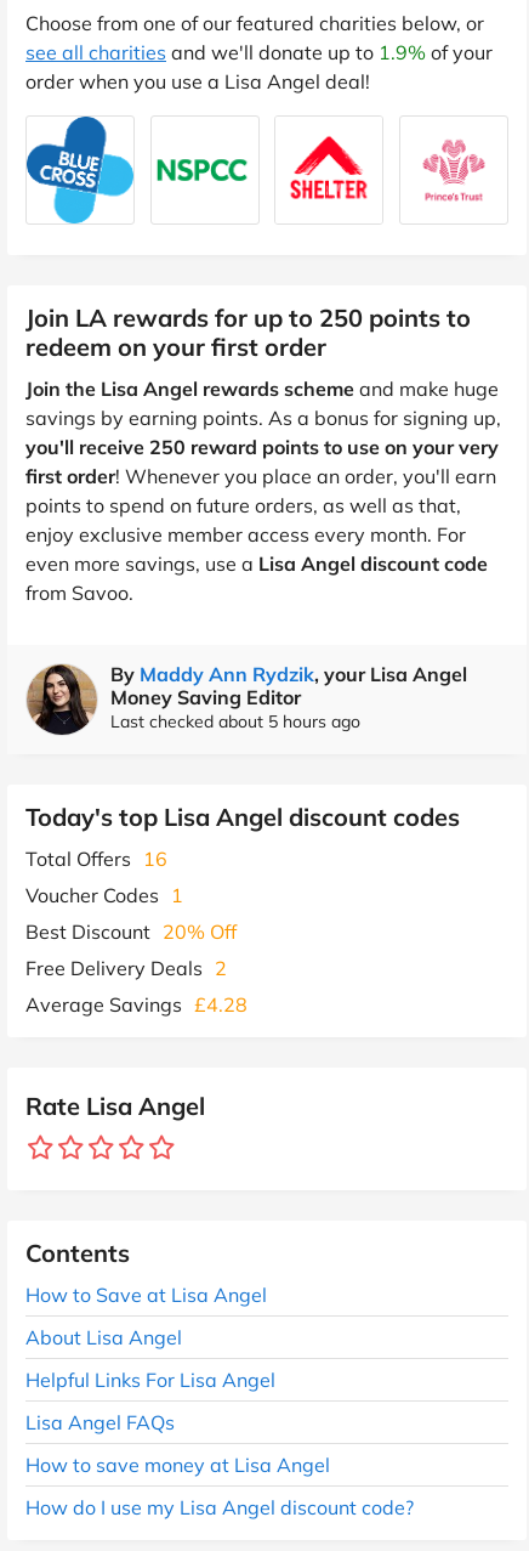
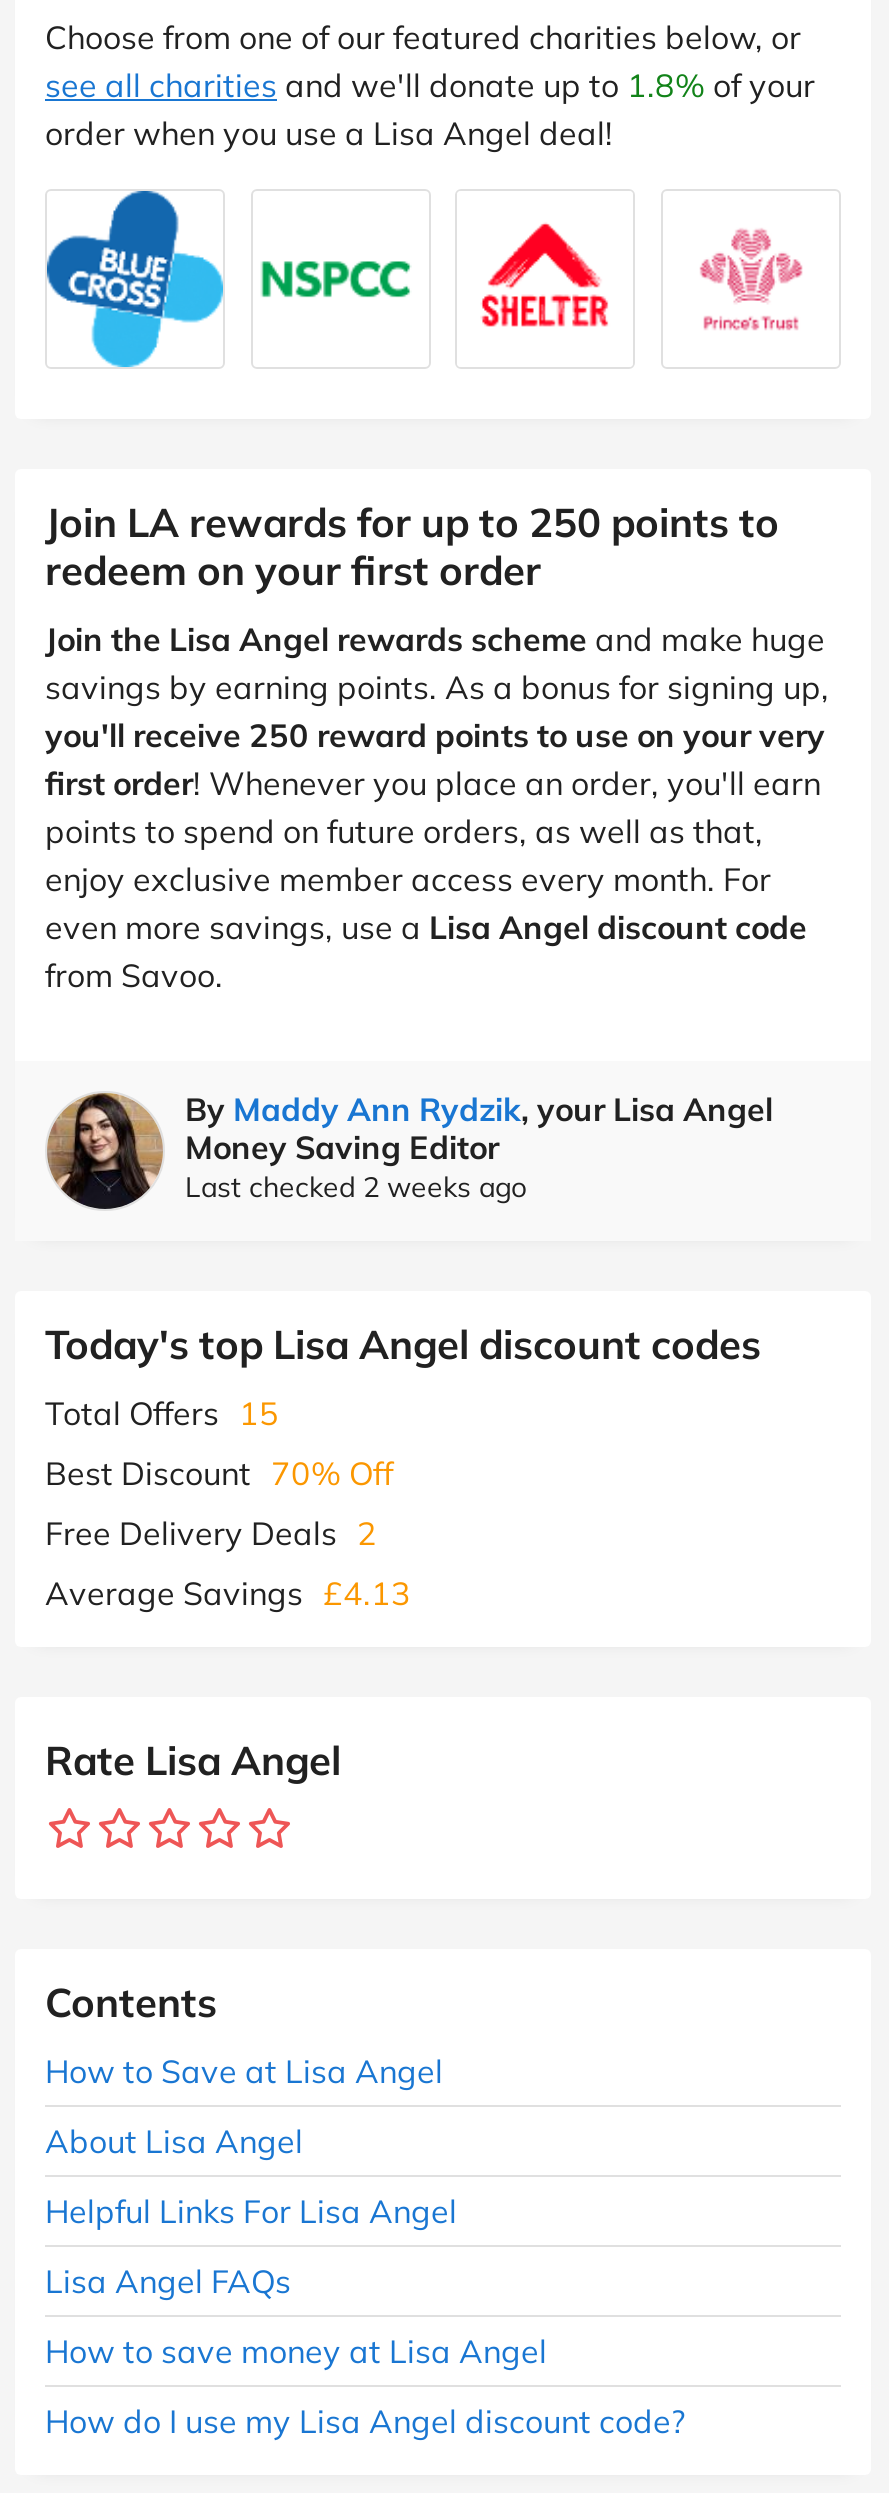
- see all charities and we'll donate up to 1.9% of your
+ see all charities and we'll donate up to 1.8% of your

- Last checked about 5 hours ago
+ Last checked 2 weeks ago

- Total Offers 16
- Voucher Codes 1
- Best Discount 20% Off
+ Total Offers 15
+ Best Discount 70% Off

- Average Savings £4.28
+ Average Savings £4.13
